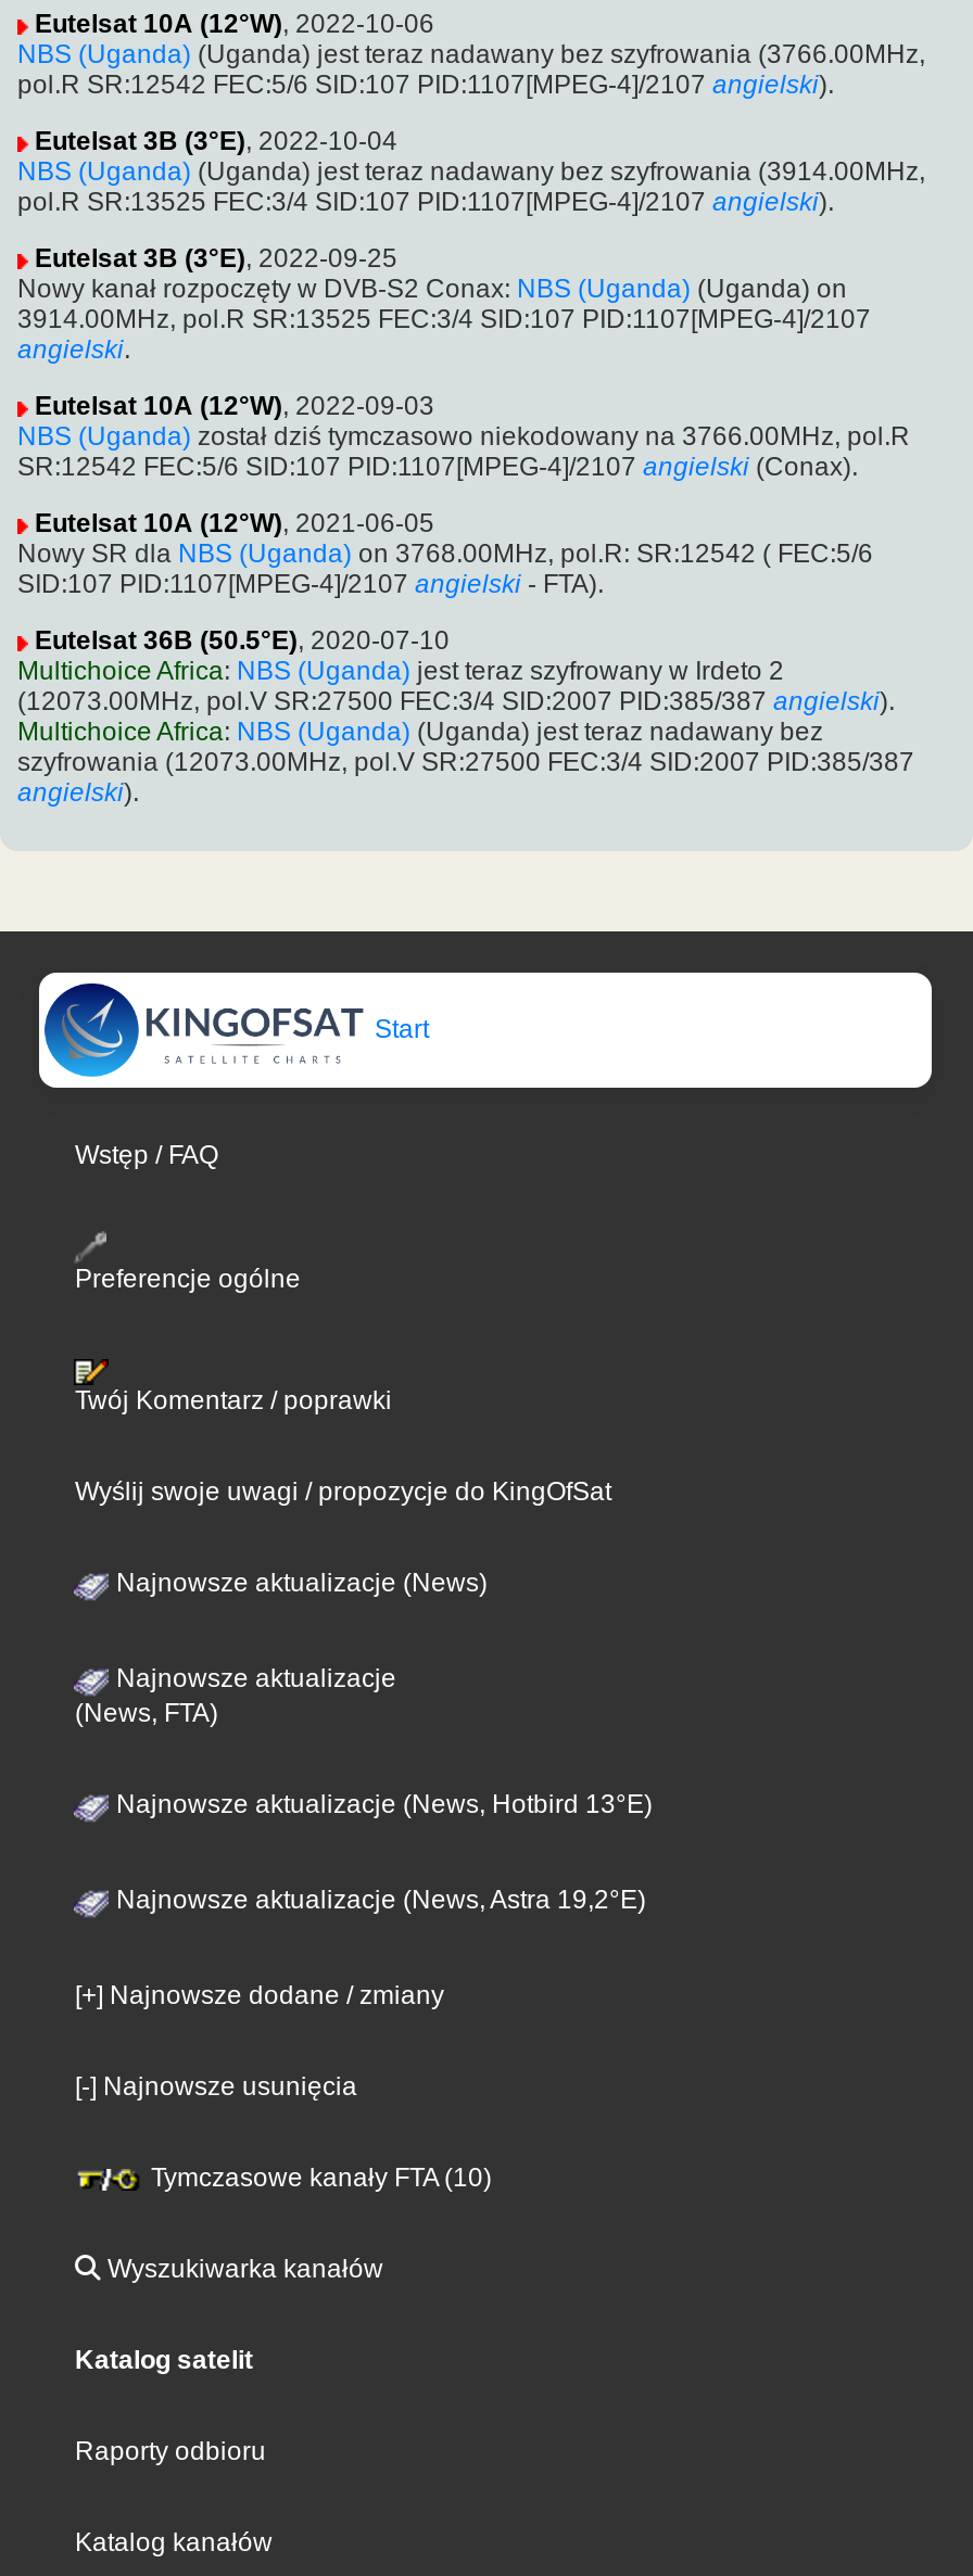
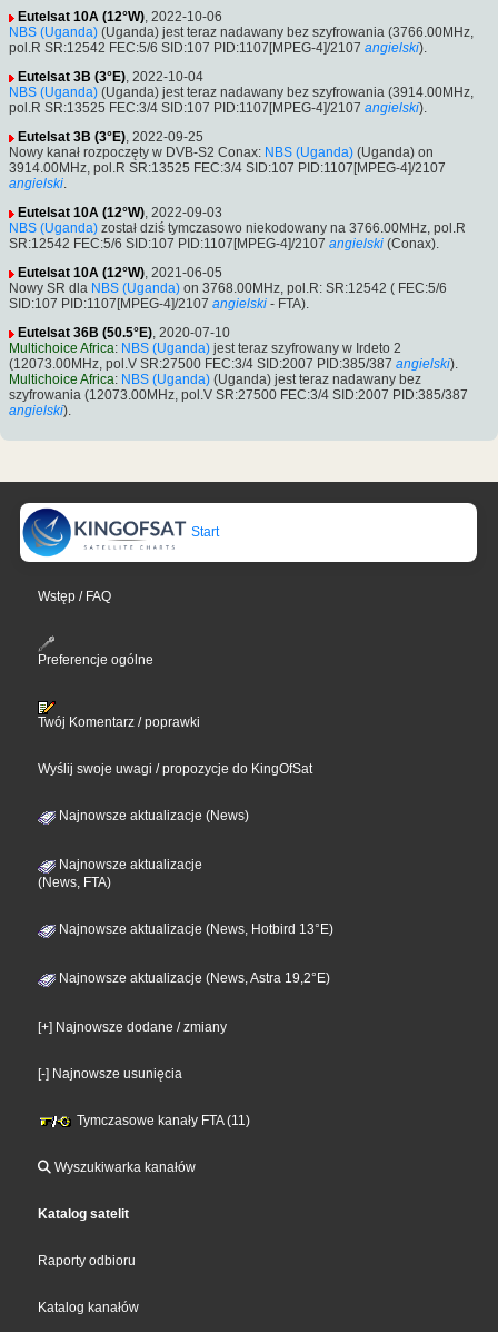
- Tymczasowe kanały FTA (10)
+ Tymczasowe kanały FTA (11)
